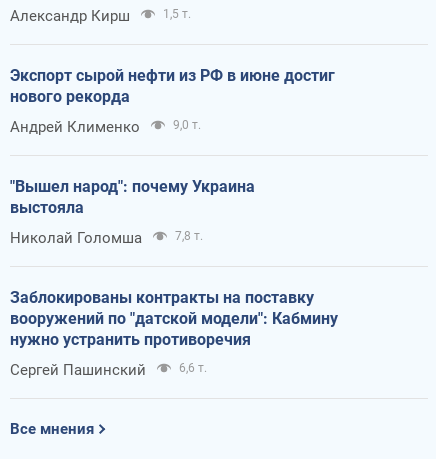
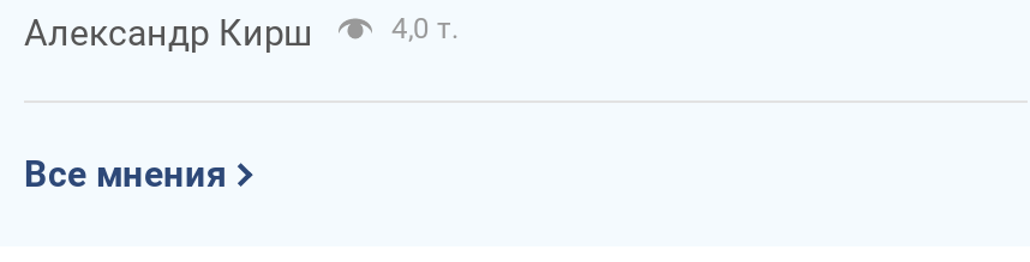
- 1,5 т.
- Экспорт сырой нефти из РФ в июне достиг
- нового рекорда
- Андрей Клименко
- 9,0 т.
- "Вышел народ": почему Украина
- выстояла
- Николай Голомша
- 7,8 т.
- Заблокированы контракты на поставку
- вооружений по "датской модели": Кабмину
- нужно устранить противоречия
- Сергей Пашинский
- 6,6 т.
+ 4,0 т.
